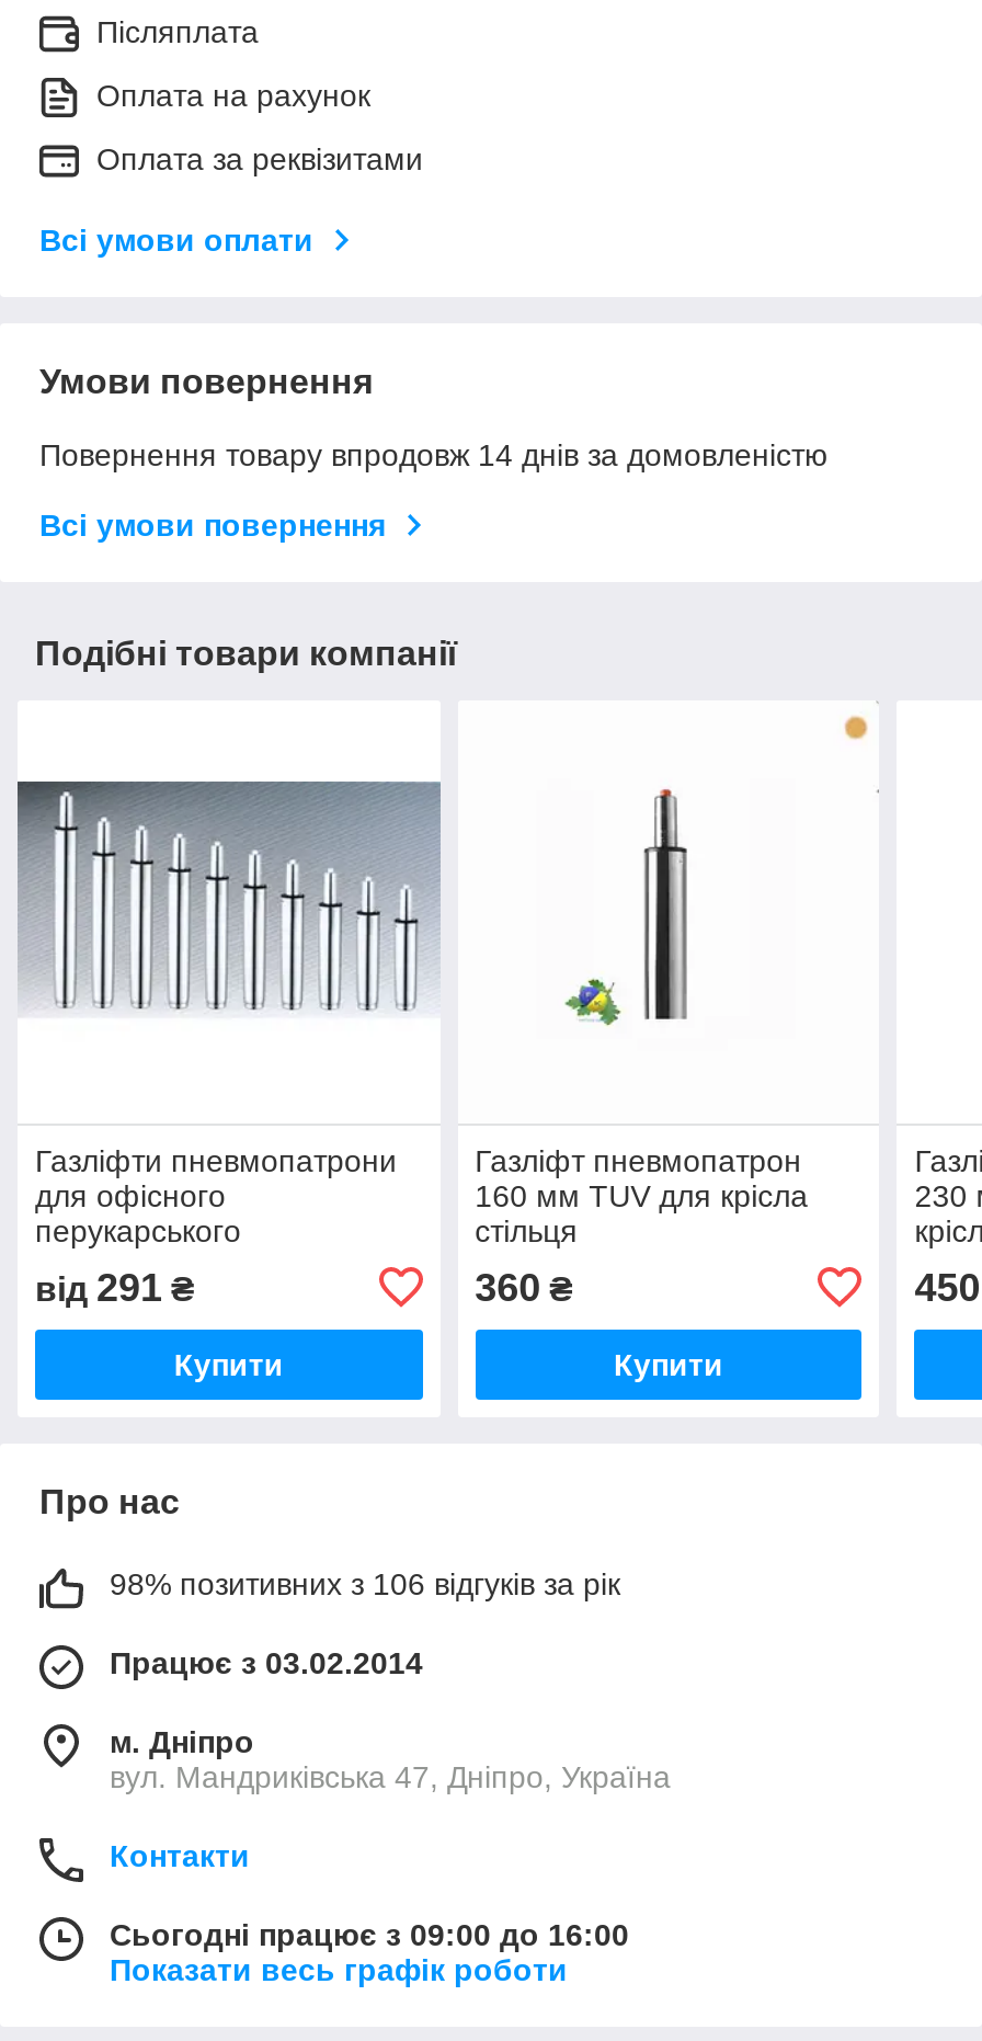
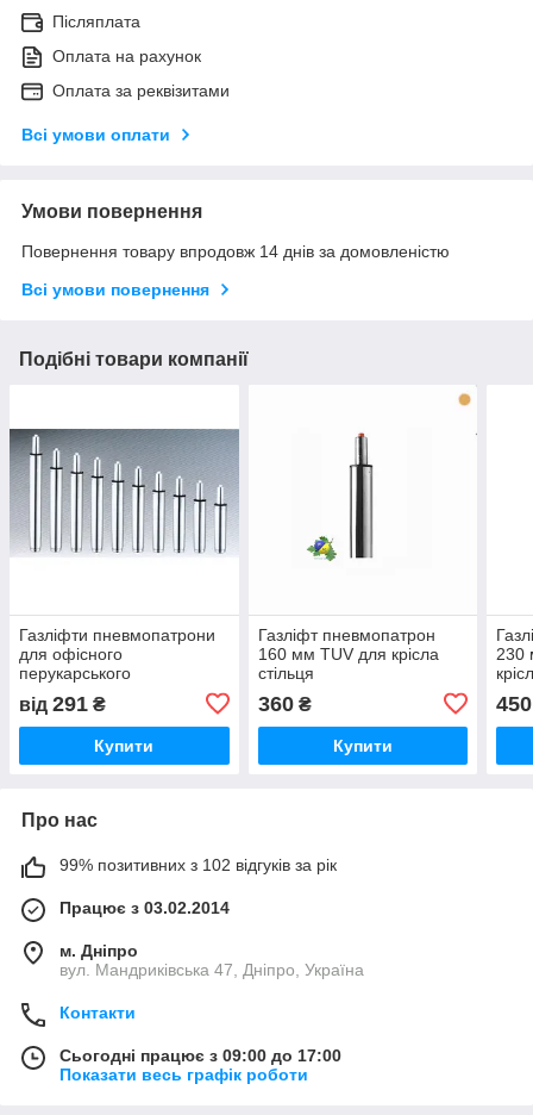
- 98% позитивних з 106 відгуків за рік
+ 99% позитивних з 102 відгуків за рік

- Сьогодні працює з 09:00 до 16:00
+ Сьогодні працює з 09:00 до 17:00
